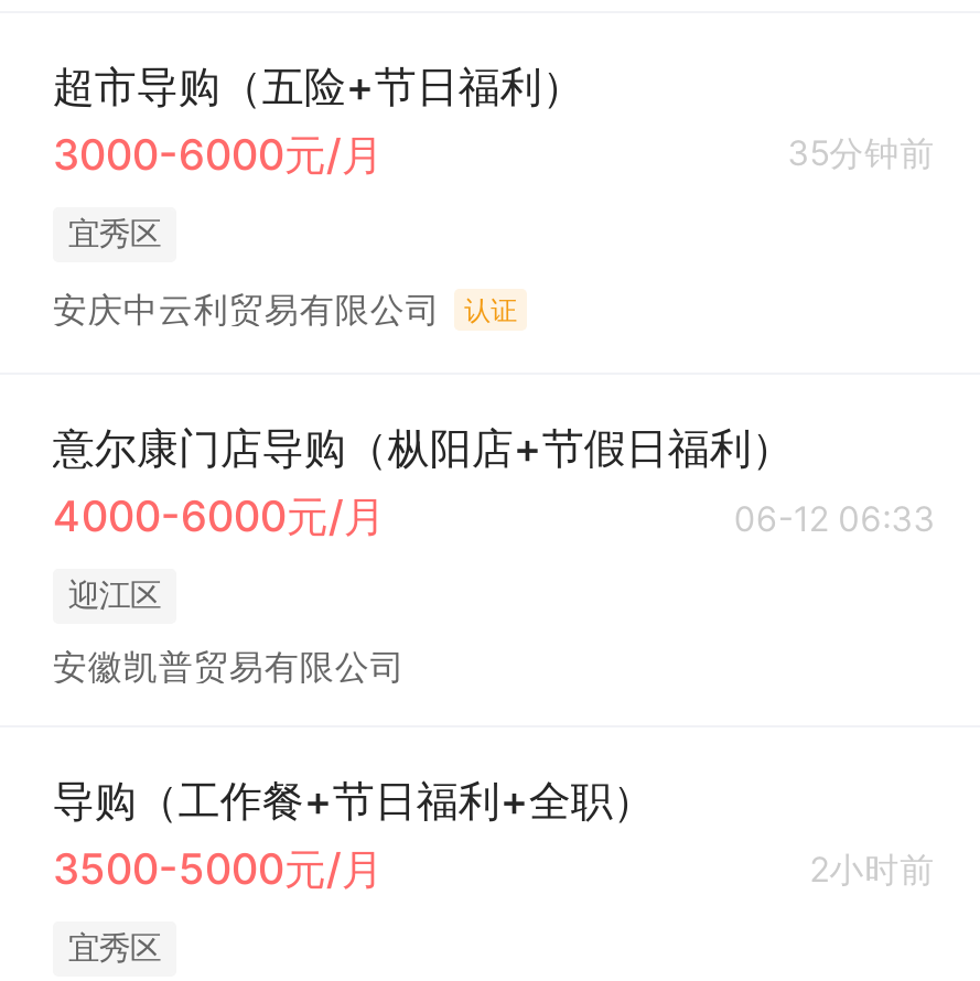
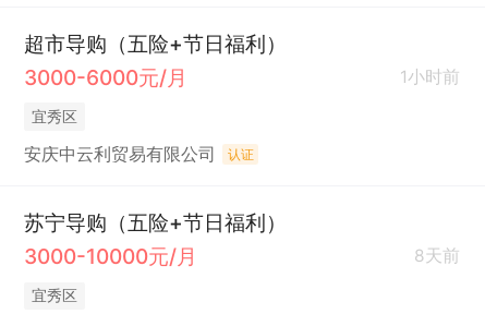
- 35分钟前
+ 1小时前

- 意尔康门店导购（枞阳店+节假日福利）
- 4000-6000元/月
- 06-12 06:33
- 迎江区
- 安徽凯普贸易有限公司
- 导购（工作餐+节日福利+全职）
- 3500-5000元/月
- 2小时前
+ 苏宁导购（五险+节日福利）
+ 3000-10000元/月
+ 8天前
